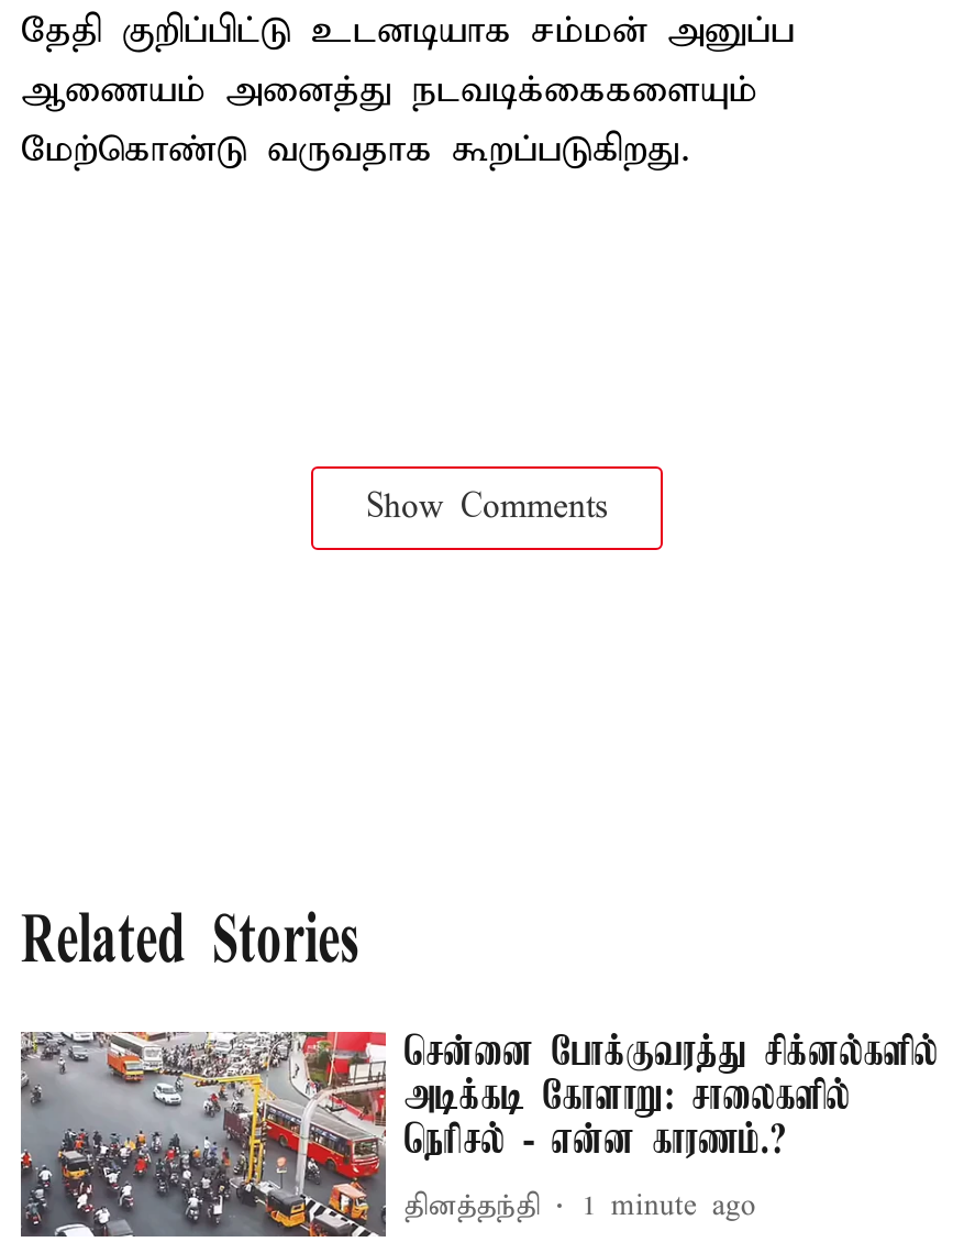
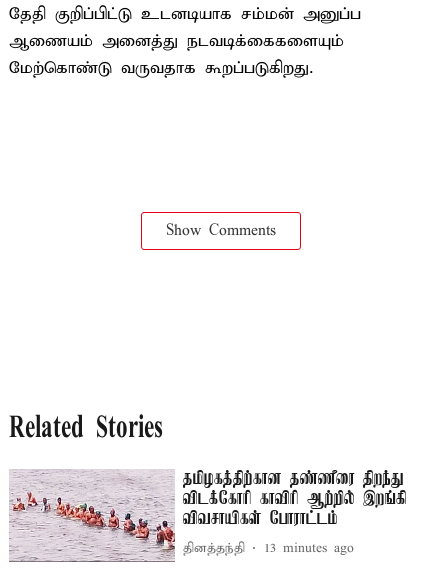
- [image]
- சென்னை போக்குவரத்து சிக்னல்களில்
- அடிக்கடி கோளாறு: சாலைகளில்
- நெரிசல் - என்ன காரணம்.?
+ [image]
+ தமிழகத்திற்கான தண்ணீரை திறந்து
+ விடக்கோரி காவிரி ஆற்றில் இறங்கி
+ விவசாயிகள் போராட்டம்

- தினத்தந்தி 1 minute ago
+ தினத்தந்தி 13 minutes ago
